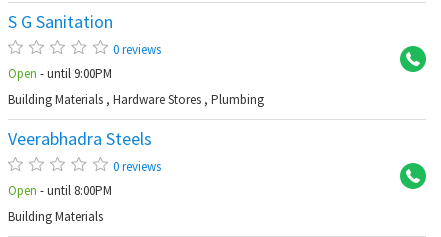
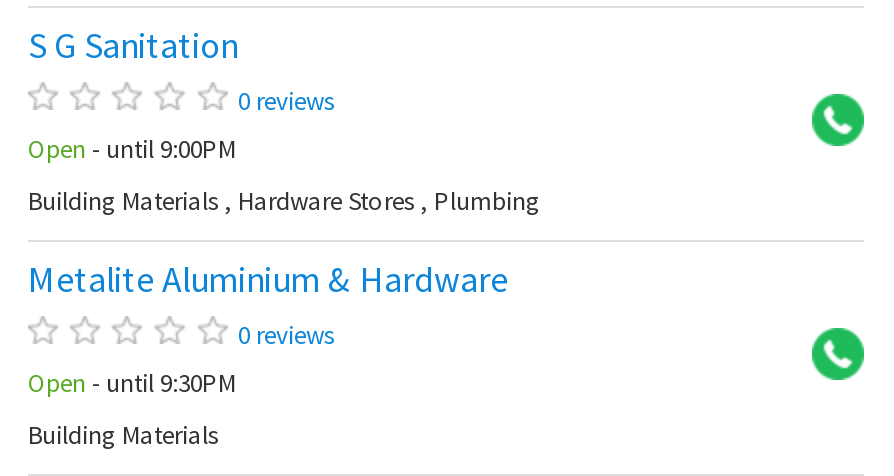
- Veerabhadra Steels
+ Metalite Aluminium & Hardware

- Open - until 8:00PM
+ Open - until 9:30PM
